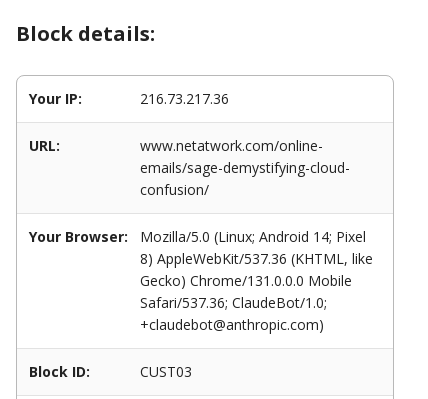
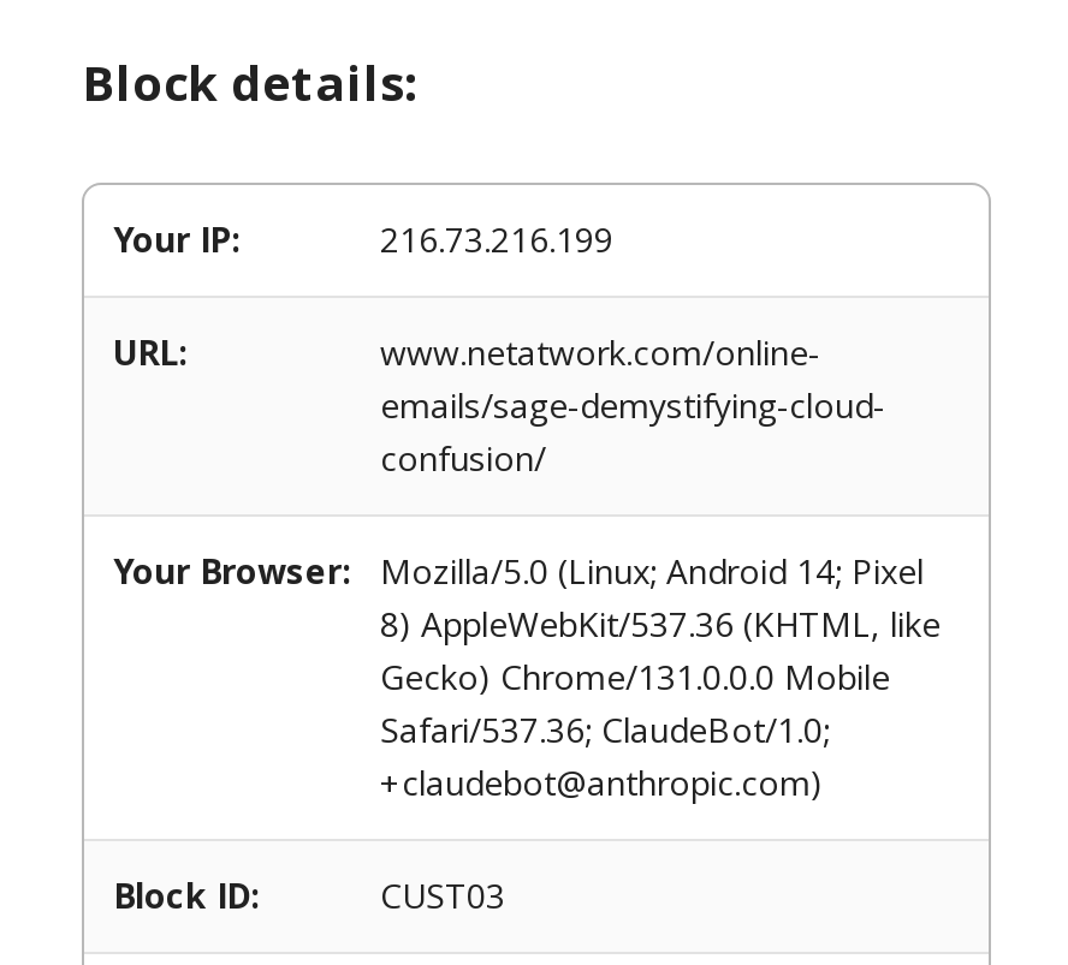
- 216.73.217.36
+ 216.73.216.199
